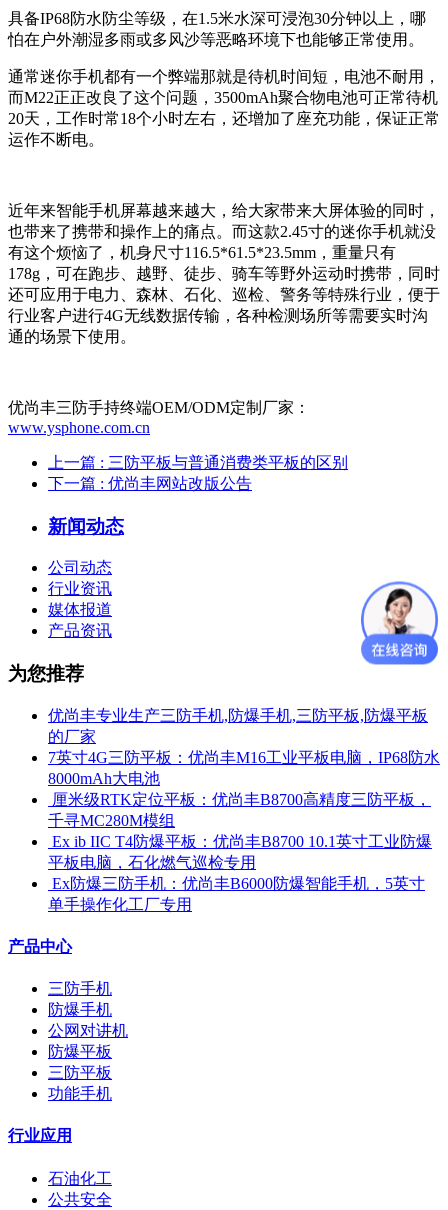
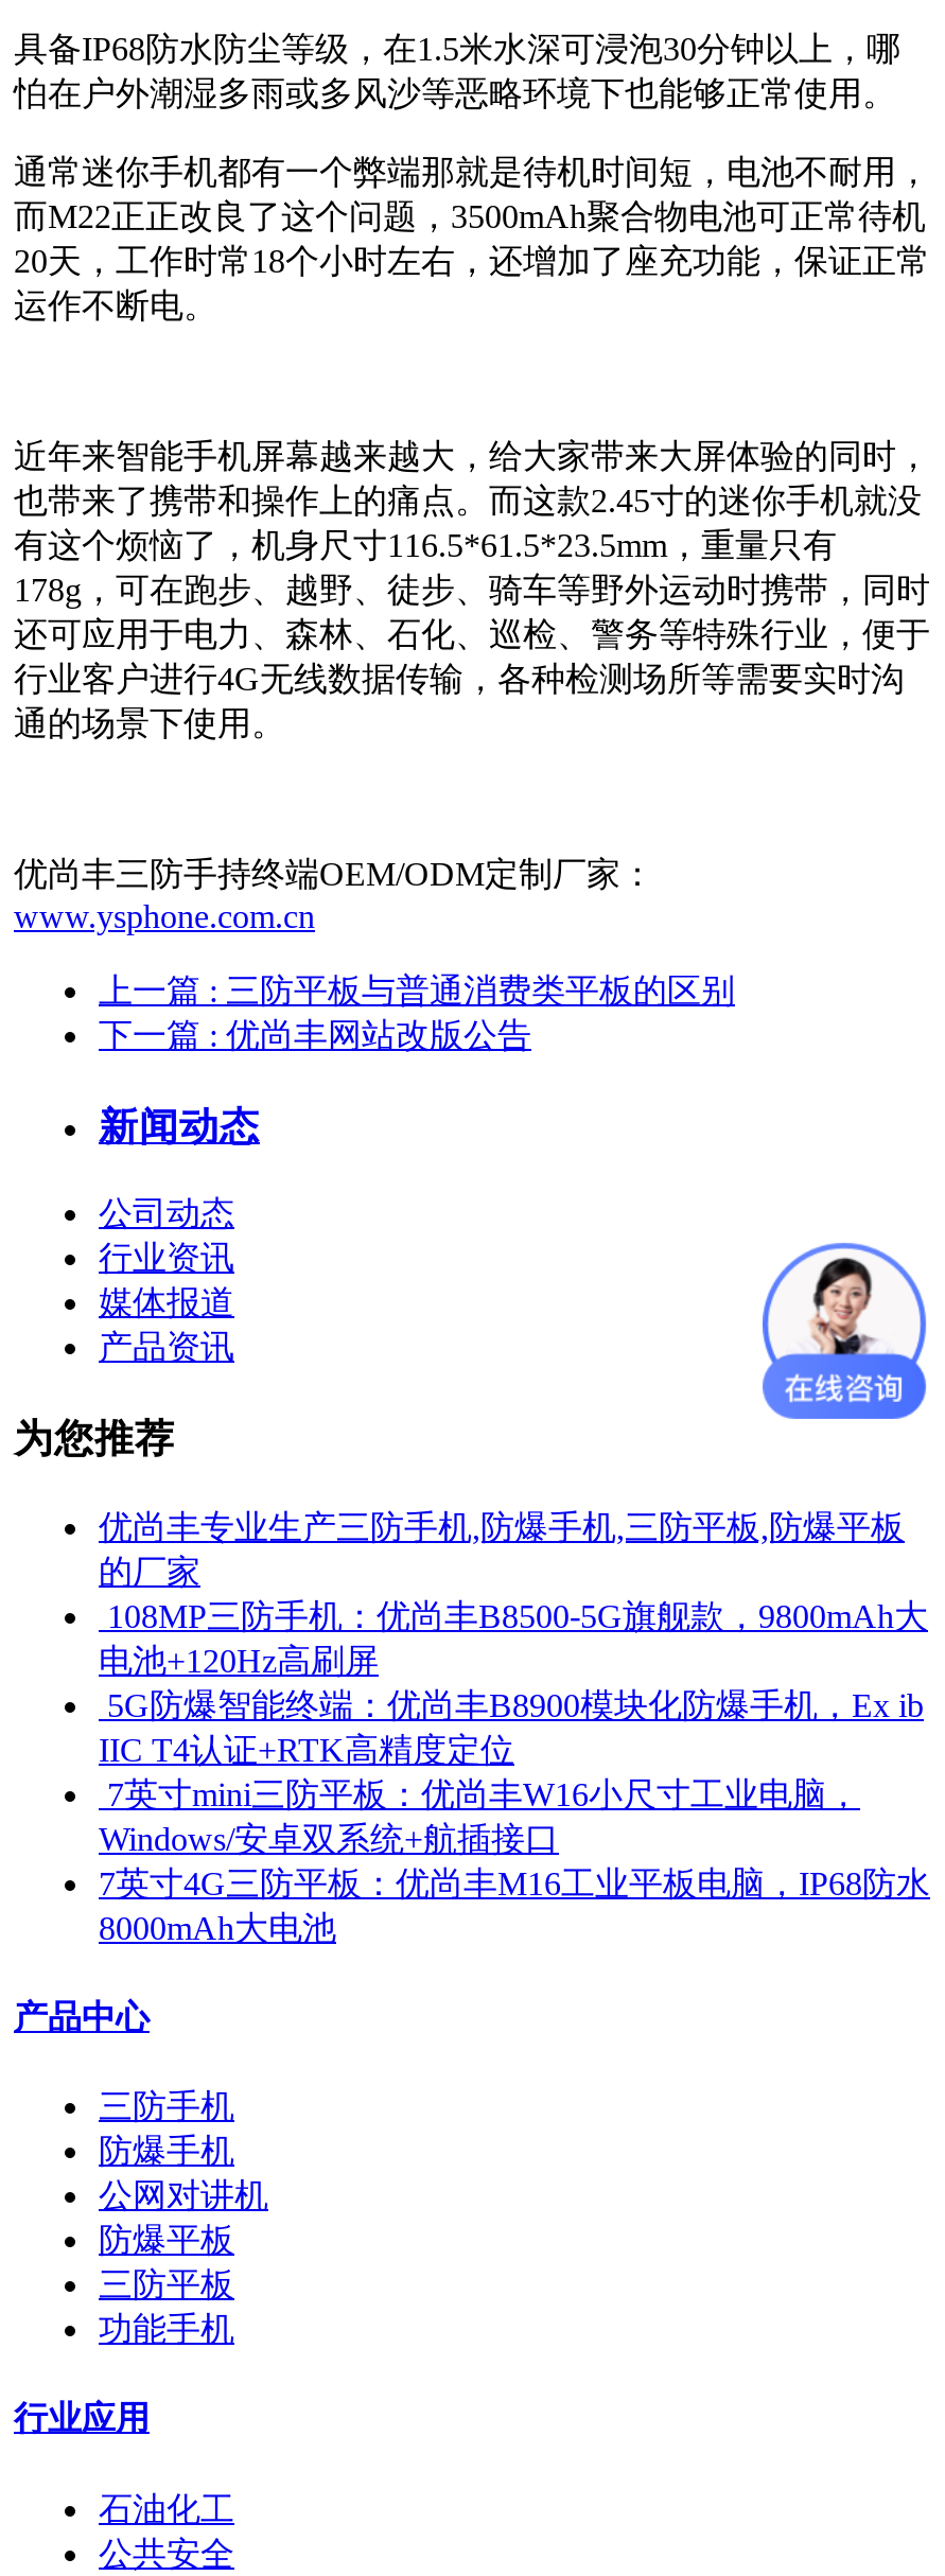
+ 108MP三防手机：优尚丰B8500-5G旗舰款，9800mAh大
+ 电池+120Hz高刷屏
+ 5G防爆智能终端：优尚丰B8900模块化防爆手机，Ex ib
+ IIC T4认证+RTK高精度定位
+ 7英寸mini三防平板：优尚丰W16小尺寸工业电脑，
+ Windows/安卓双系统+航插接口

moved down: 7英寸4G三防平板：优尚丰M16工业平板电脑，IP68防水 | 8000mAh大电池

- 厘米级RTK定位平板：优尚丰B8700高精度三防平板，
- 千寻MC280M模组
- Ex ib IIC T4防爆平板：优尚丰B8700 10.1英寸工业防爆
- 平板电脑，石化燃气巡检专用
- Ex防爆三防手机：优尚丰B6000防爆智能手机，5英寸
- 单手操作化工厂专用
